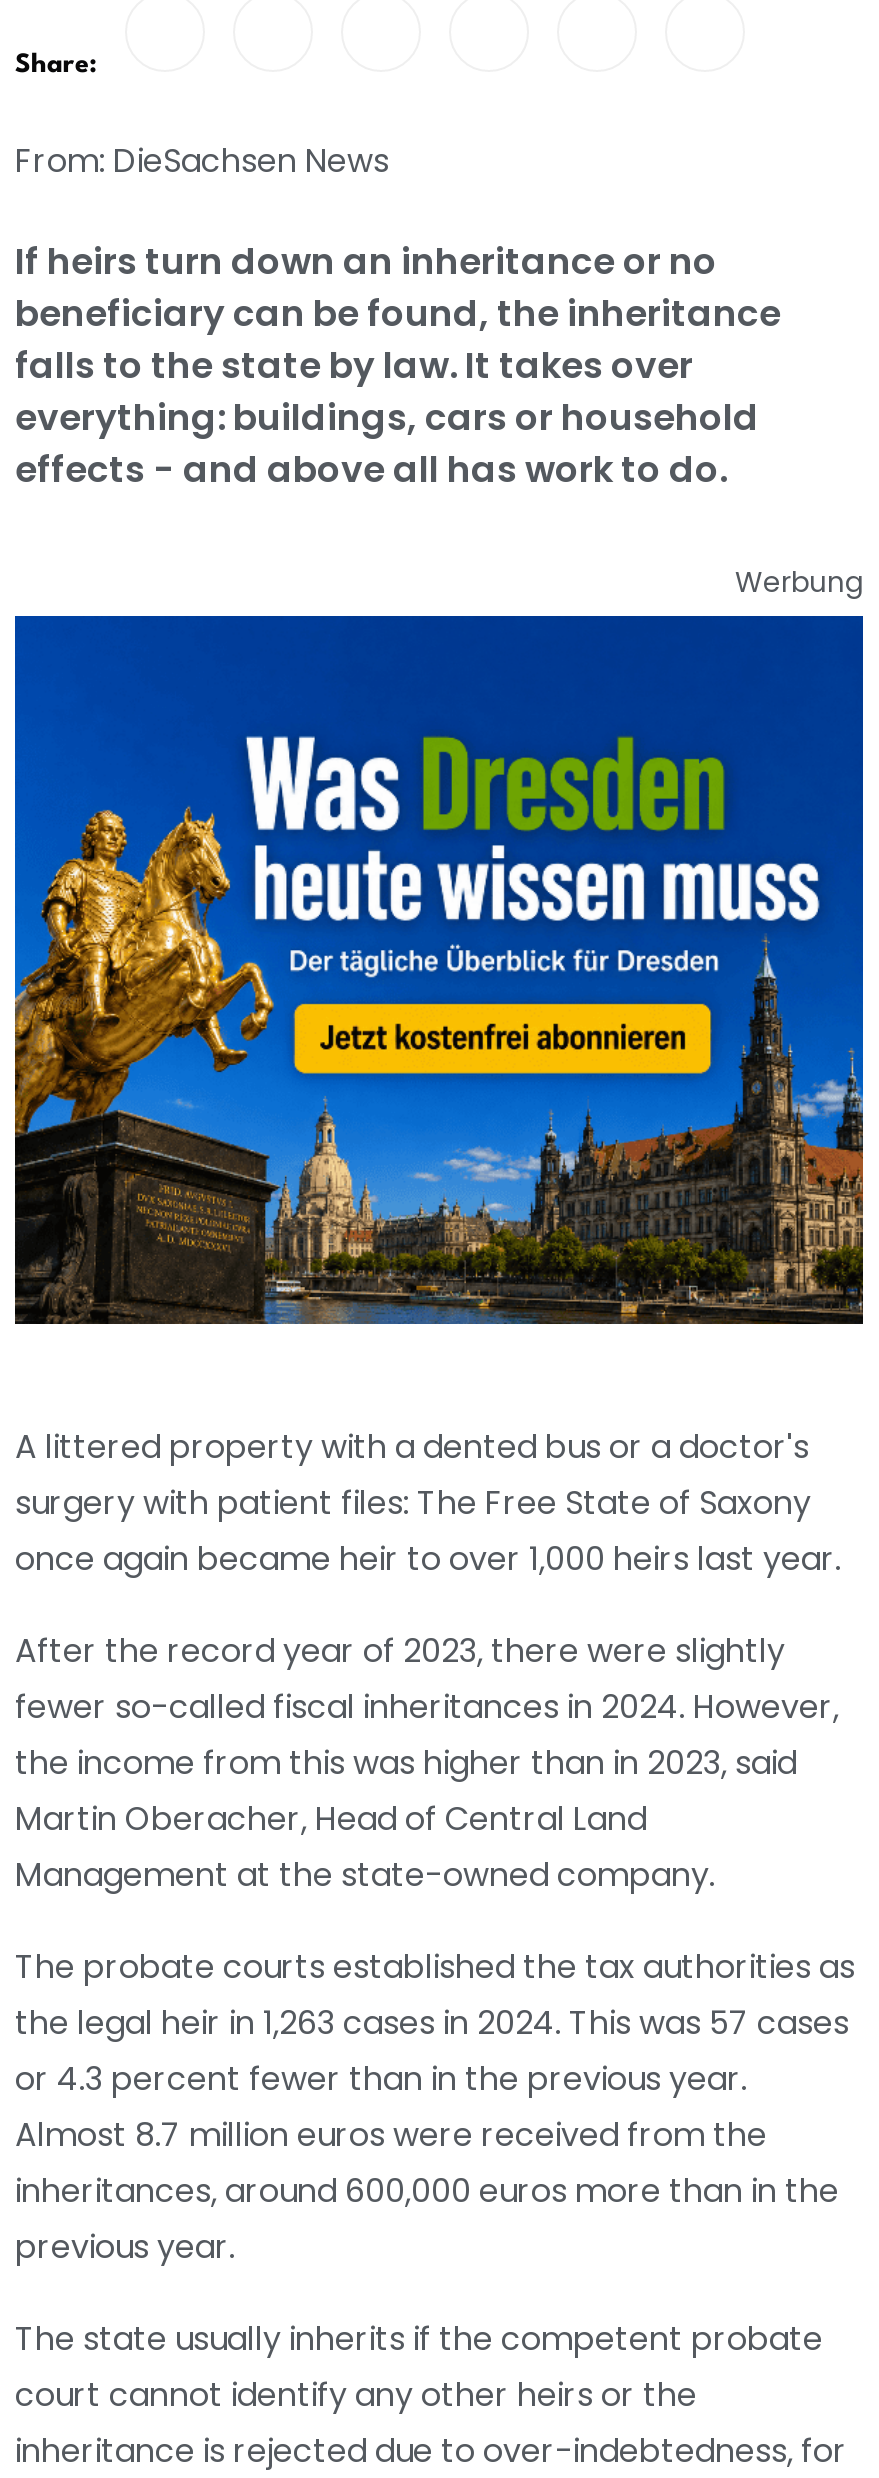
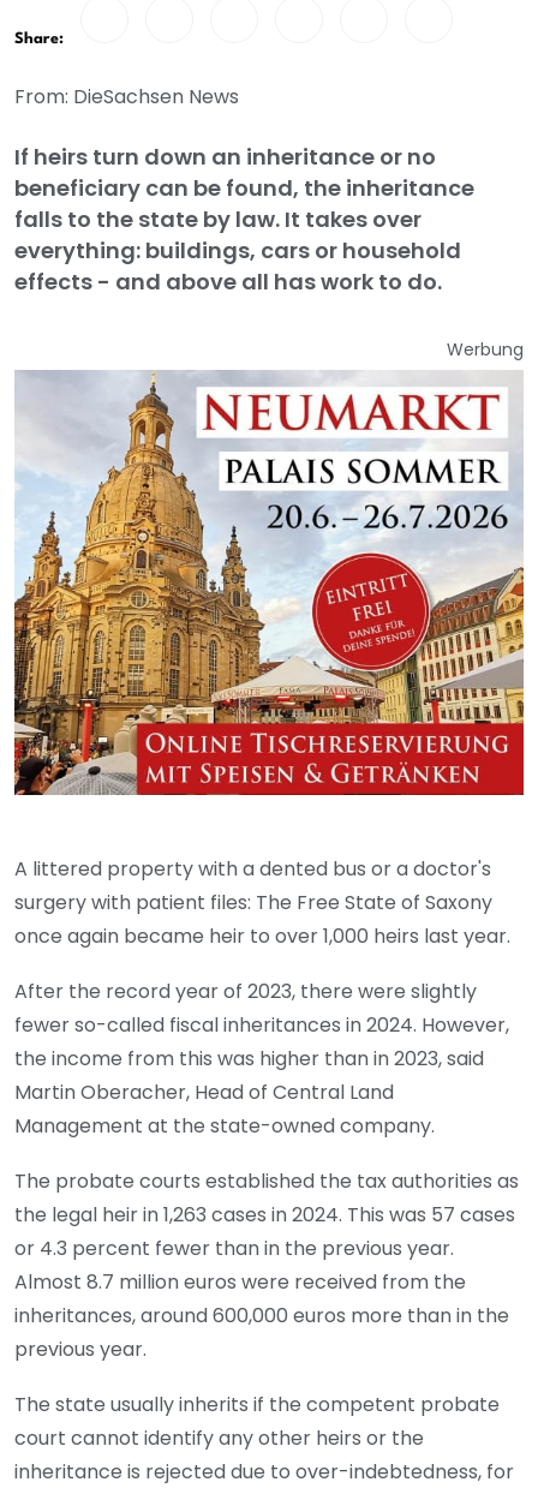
- [image]
+ [image]
